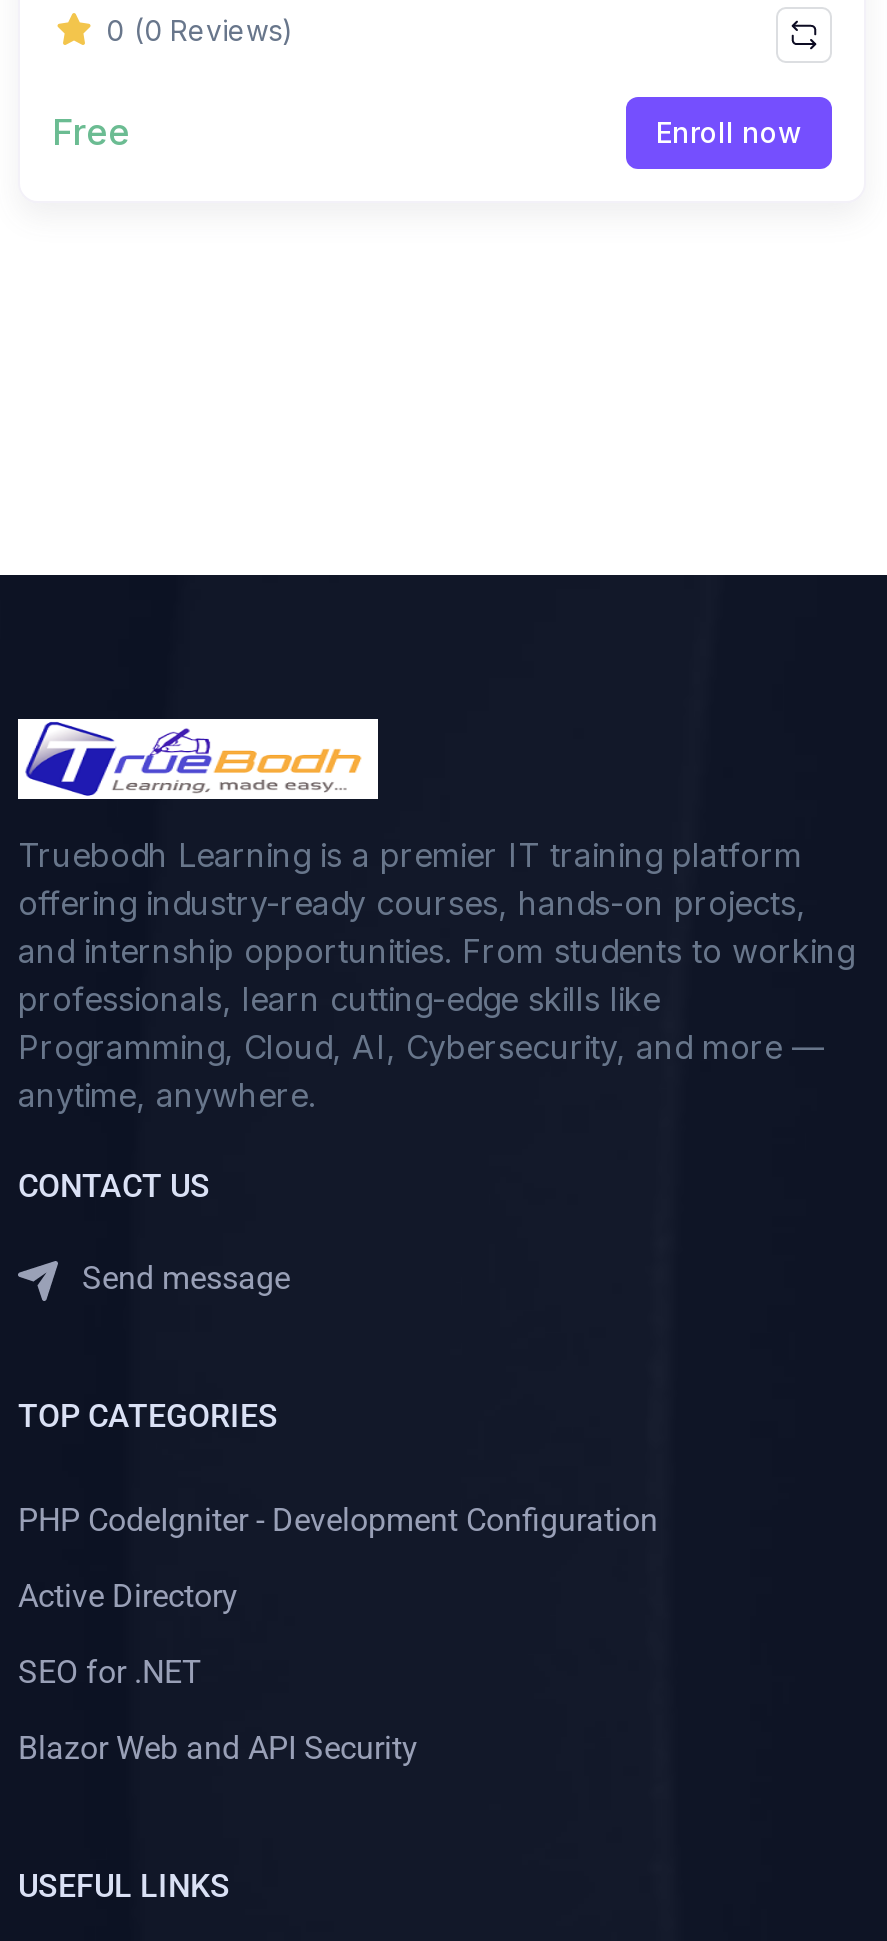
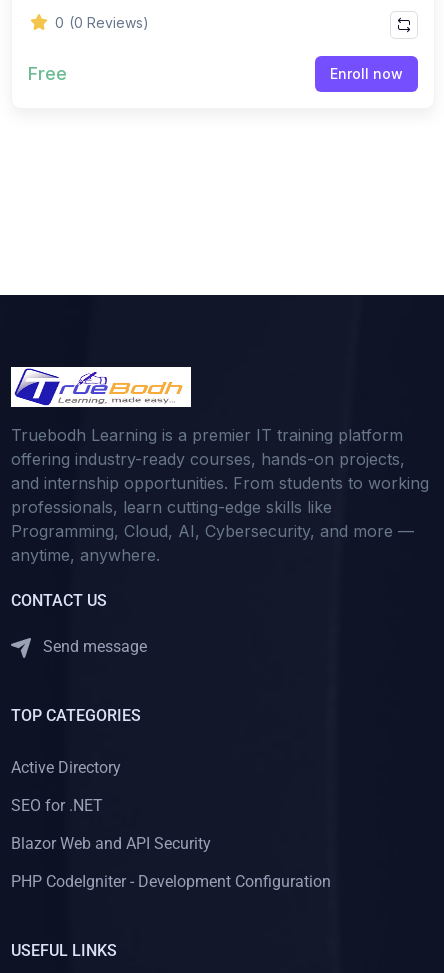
moved down: PHP CodeIgniter - Development Configuration

moved up: Active Directory | SEO for .NET | Blazor Web and API Security
